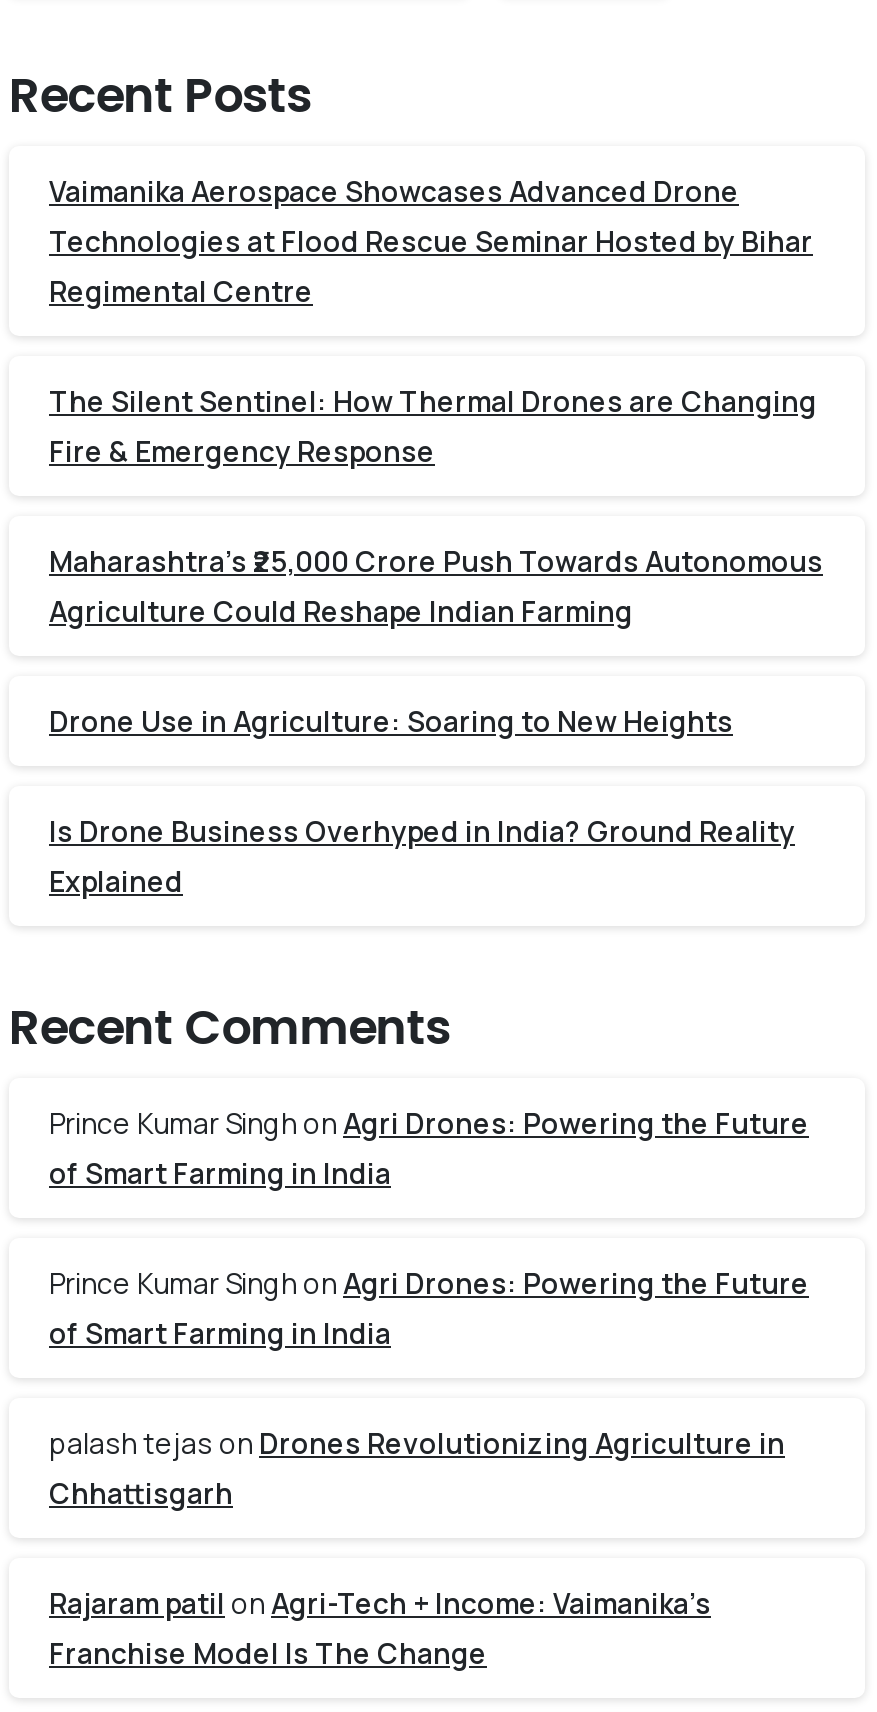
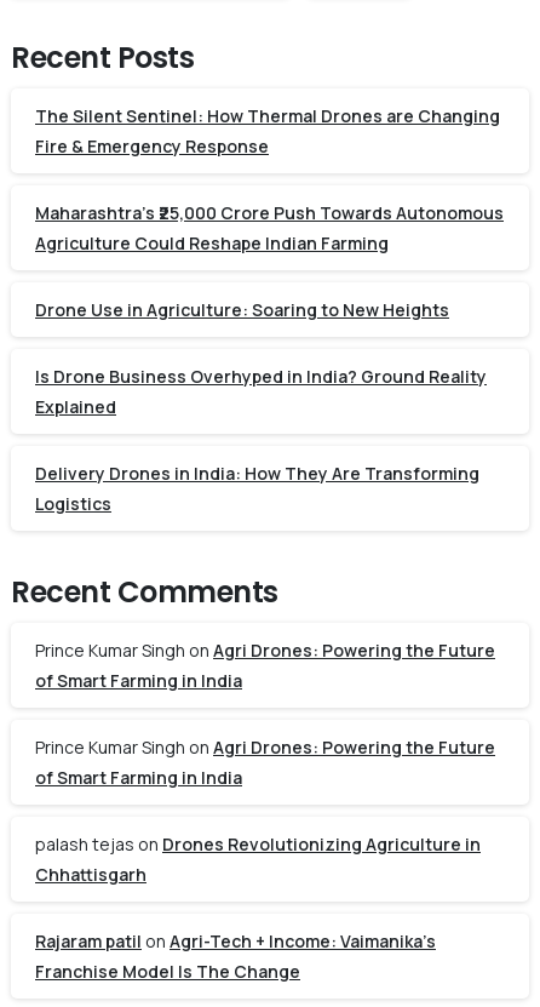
- Vaimanika Aerospace Showcases Advanced Drone
- Technologies at Flood Rescue Seminar Hosted by Bihar
- Regimental Centre

moved up: The Silent Sentinel: How Thermal Drones are Changing | Fire & Emergency Response | Maharashtra’s ₹25,000 Crore Push Towards Autonomous | Agriculture Could Reshape Indian Farming | Drone Use in Agriculture: Soaring to New Heights | Is Drone Business Overhyped in India? Ground Reality | Explained

+ Delivery Drones in India: How They Are Transforming
+ Logistics
